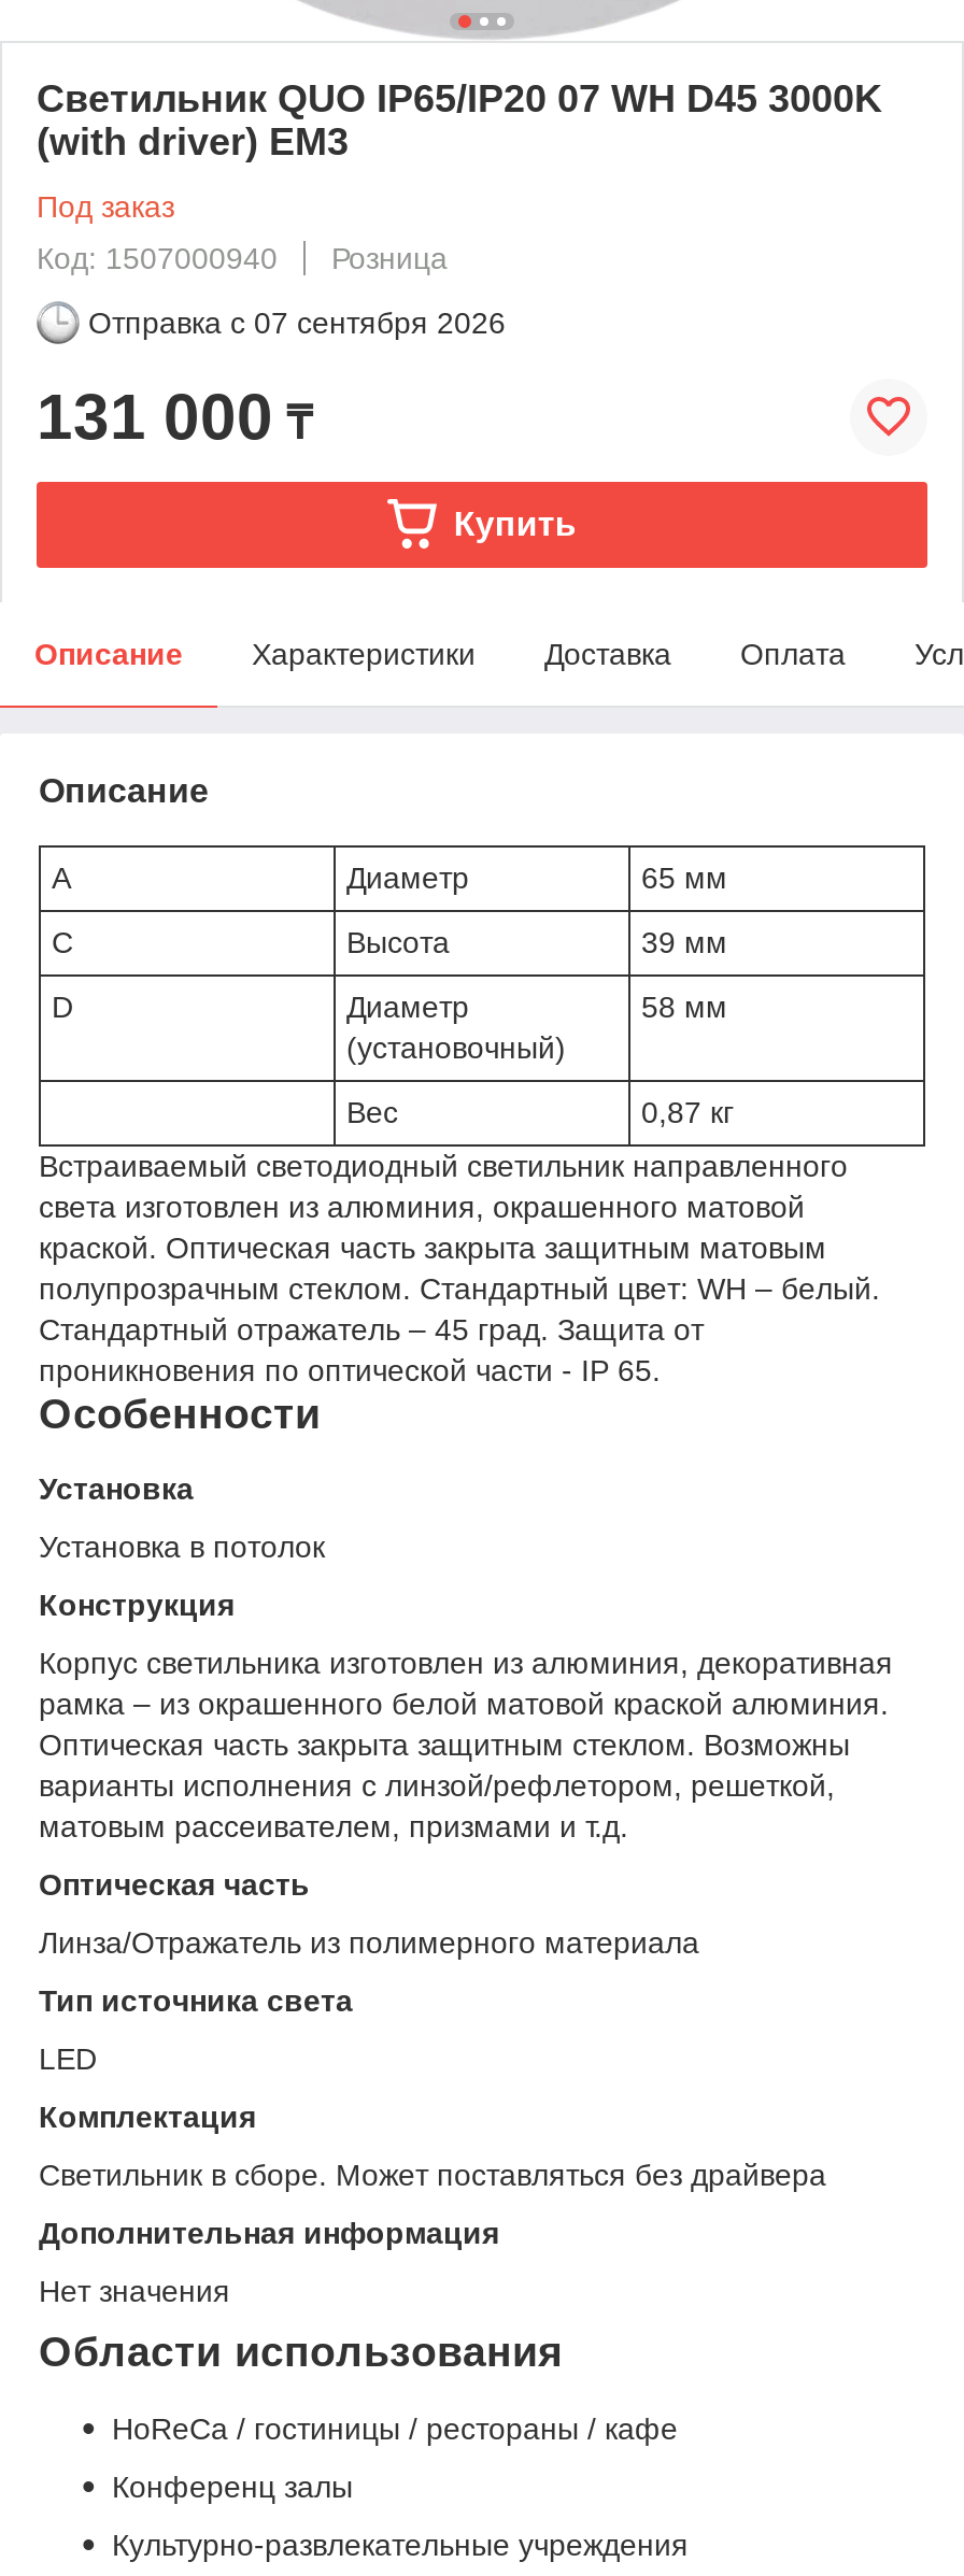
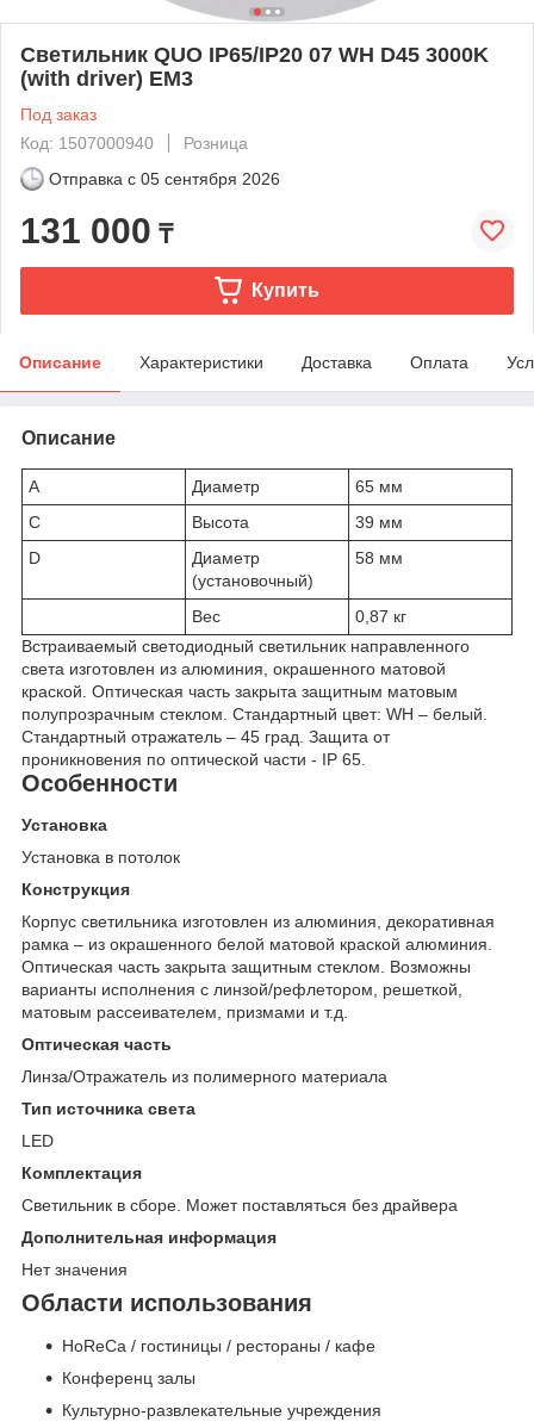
- Отправка с 07 сентября 2026
+ Отправка с 05 сентября 2026
